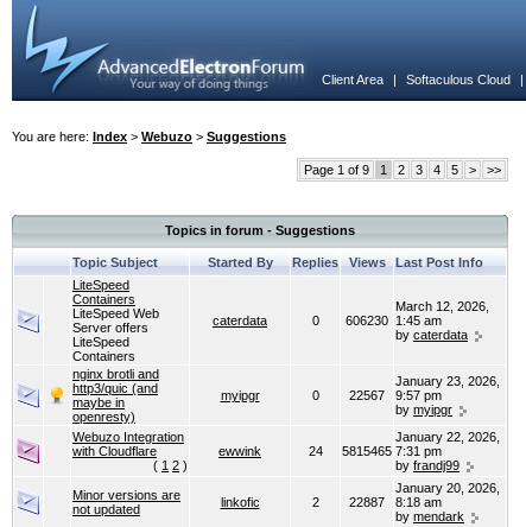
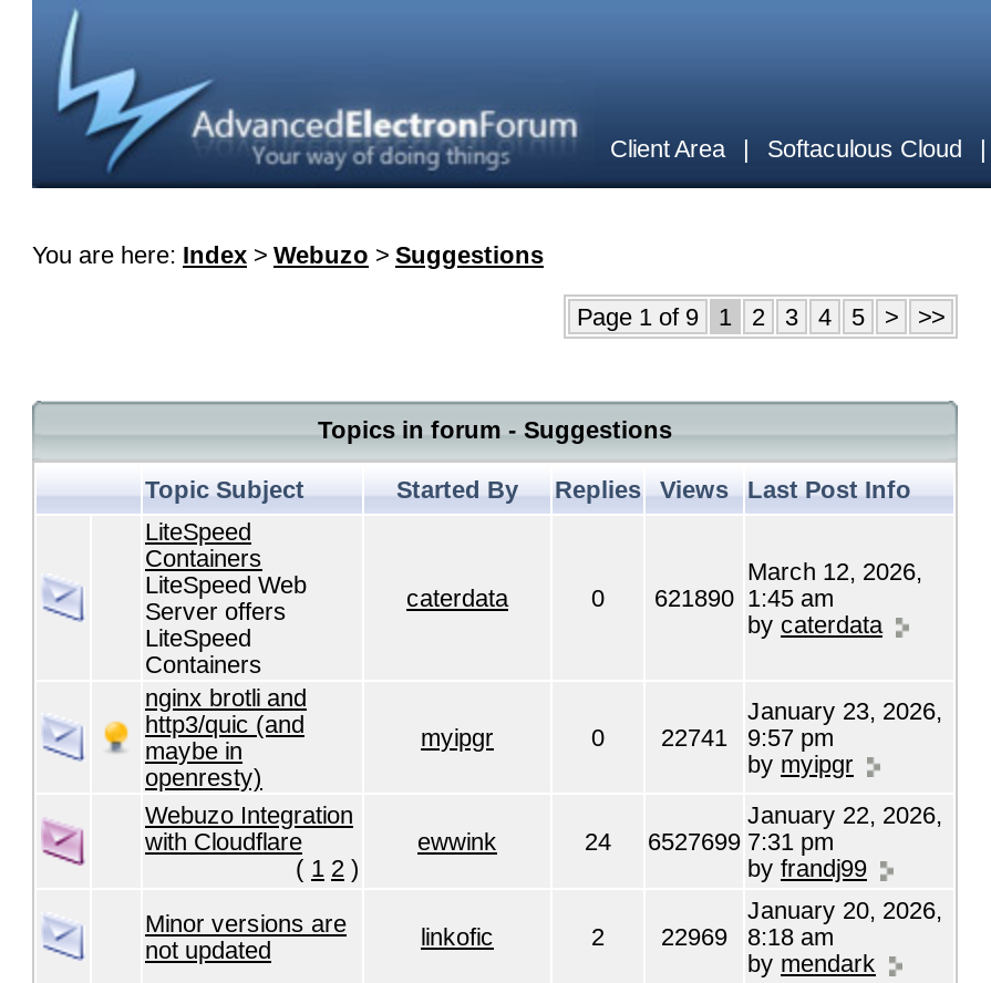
- 0 606230 1:45 am
+ 0 621890 1:45 am

- 22567 9:57 pm
+ 22741 9:57 pm

- 24 5815465 7:31 pm
+ 24 6527699 7:31 pm

- 22887 8:18 am
+ 22969 8:18 am
